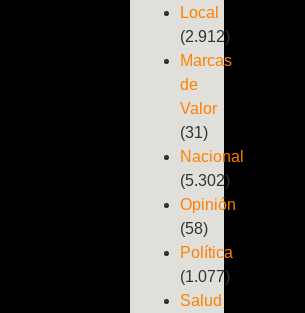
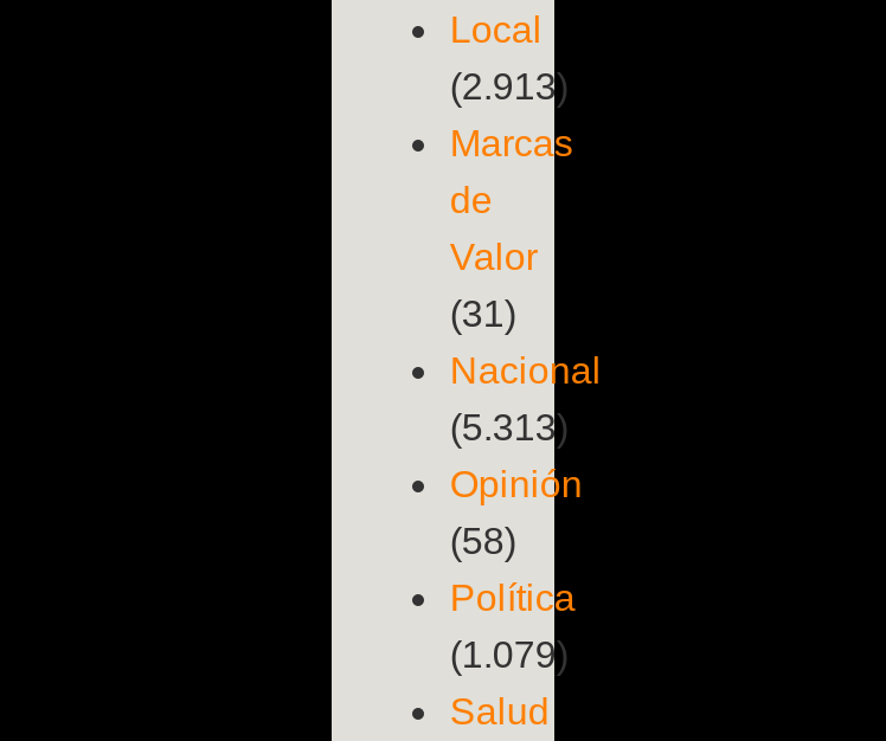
- (2.912)
+ (2.913)

- (5.302)
+ (5.313)

- (1.077)
+ (1.079)
